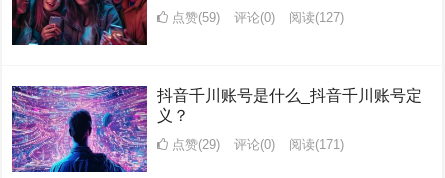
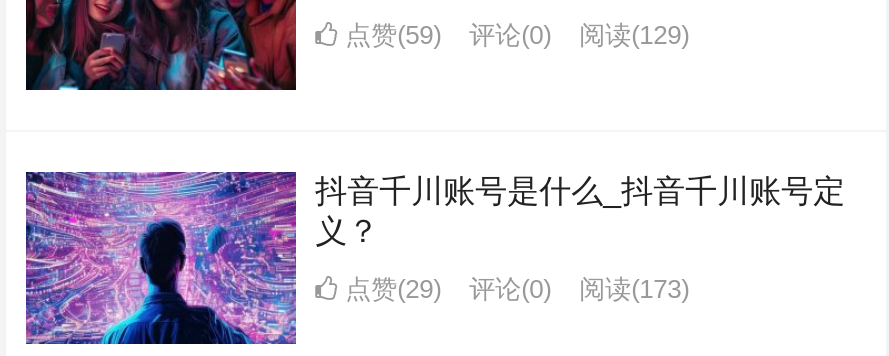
- 点赞(59) 评论(0) 阅读(127)
+ 点赞(59) 评论(0) 阅读(129)

- 点赞(29) 评论(0) 阅读(171)
+ 点赞(29) 评论(0) 阅读(173)
